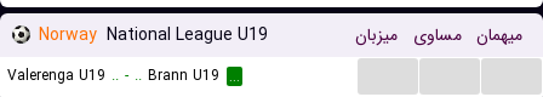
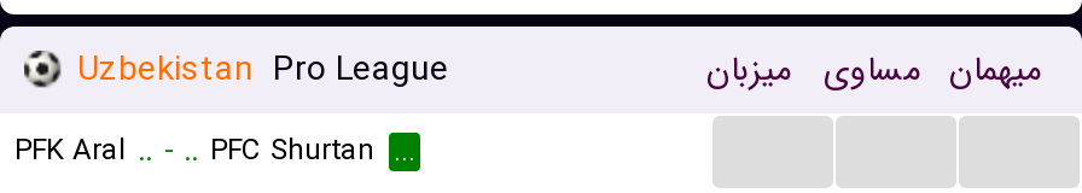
- Norway National League U19
+ Uzbekistan Pro League

- Valerenga U19 .. - .. Brann U19 ...
+ PFK Aral .. - .. PFC Shurtan ...
